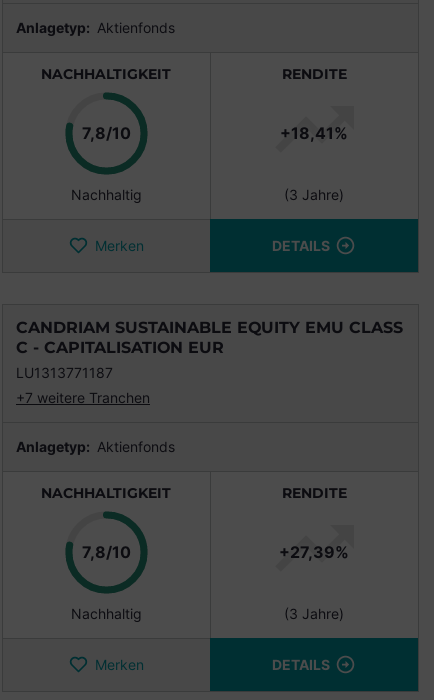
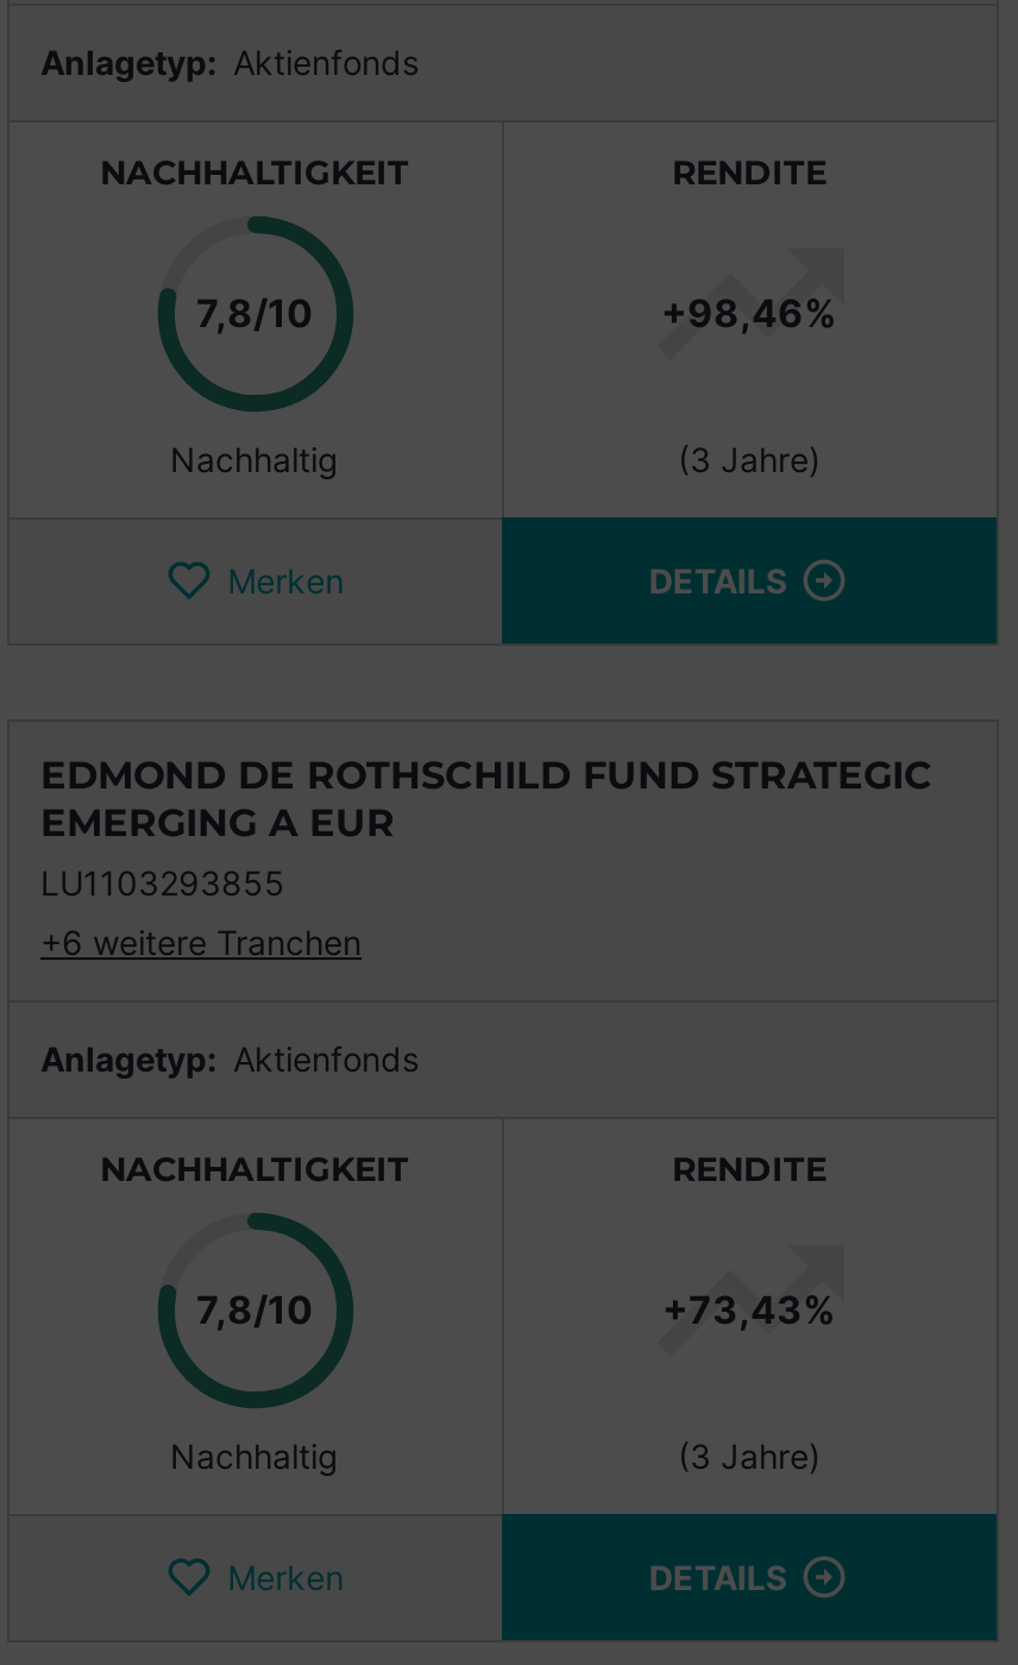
- +18,41%
+ +98,46%

- CANDRIAM SUSTAINABLE EQUITY EMU CLASS
- C - CAPITALISATION EUR
- LU1313771187
+ EDMOND DE ROTHSCHILD FUND STRATEGIC
+ EMERGING A EUR
+ LU1103293855

- +7 weitere Tranchen
+ +6 weitere Tranchen

- +27,39%
+ +73,43%
